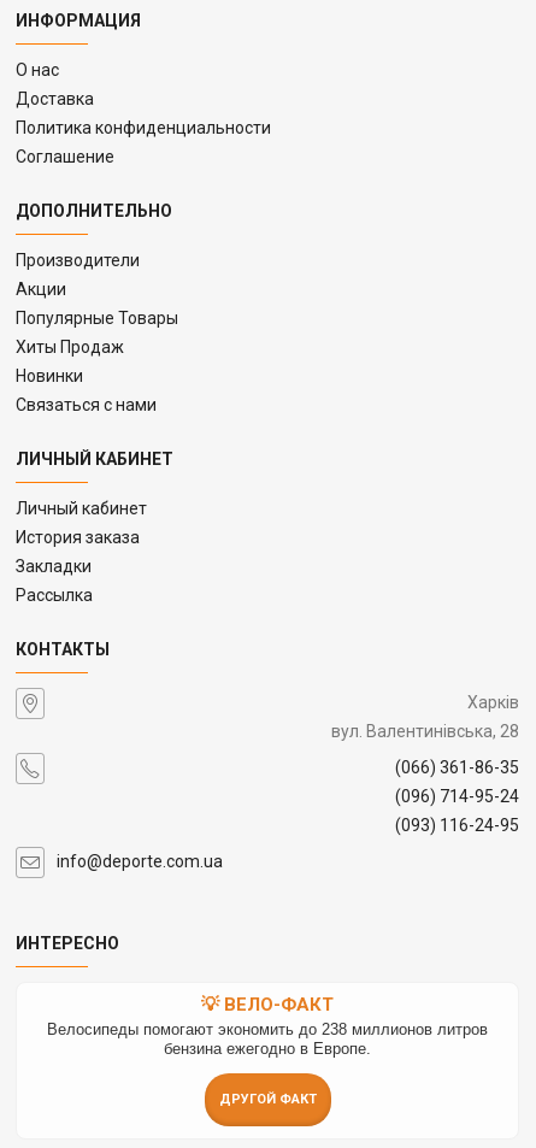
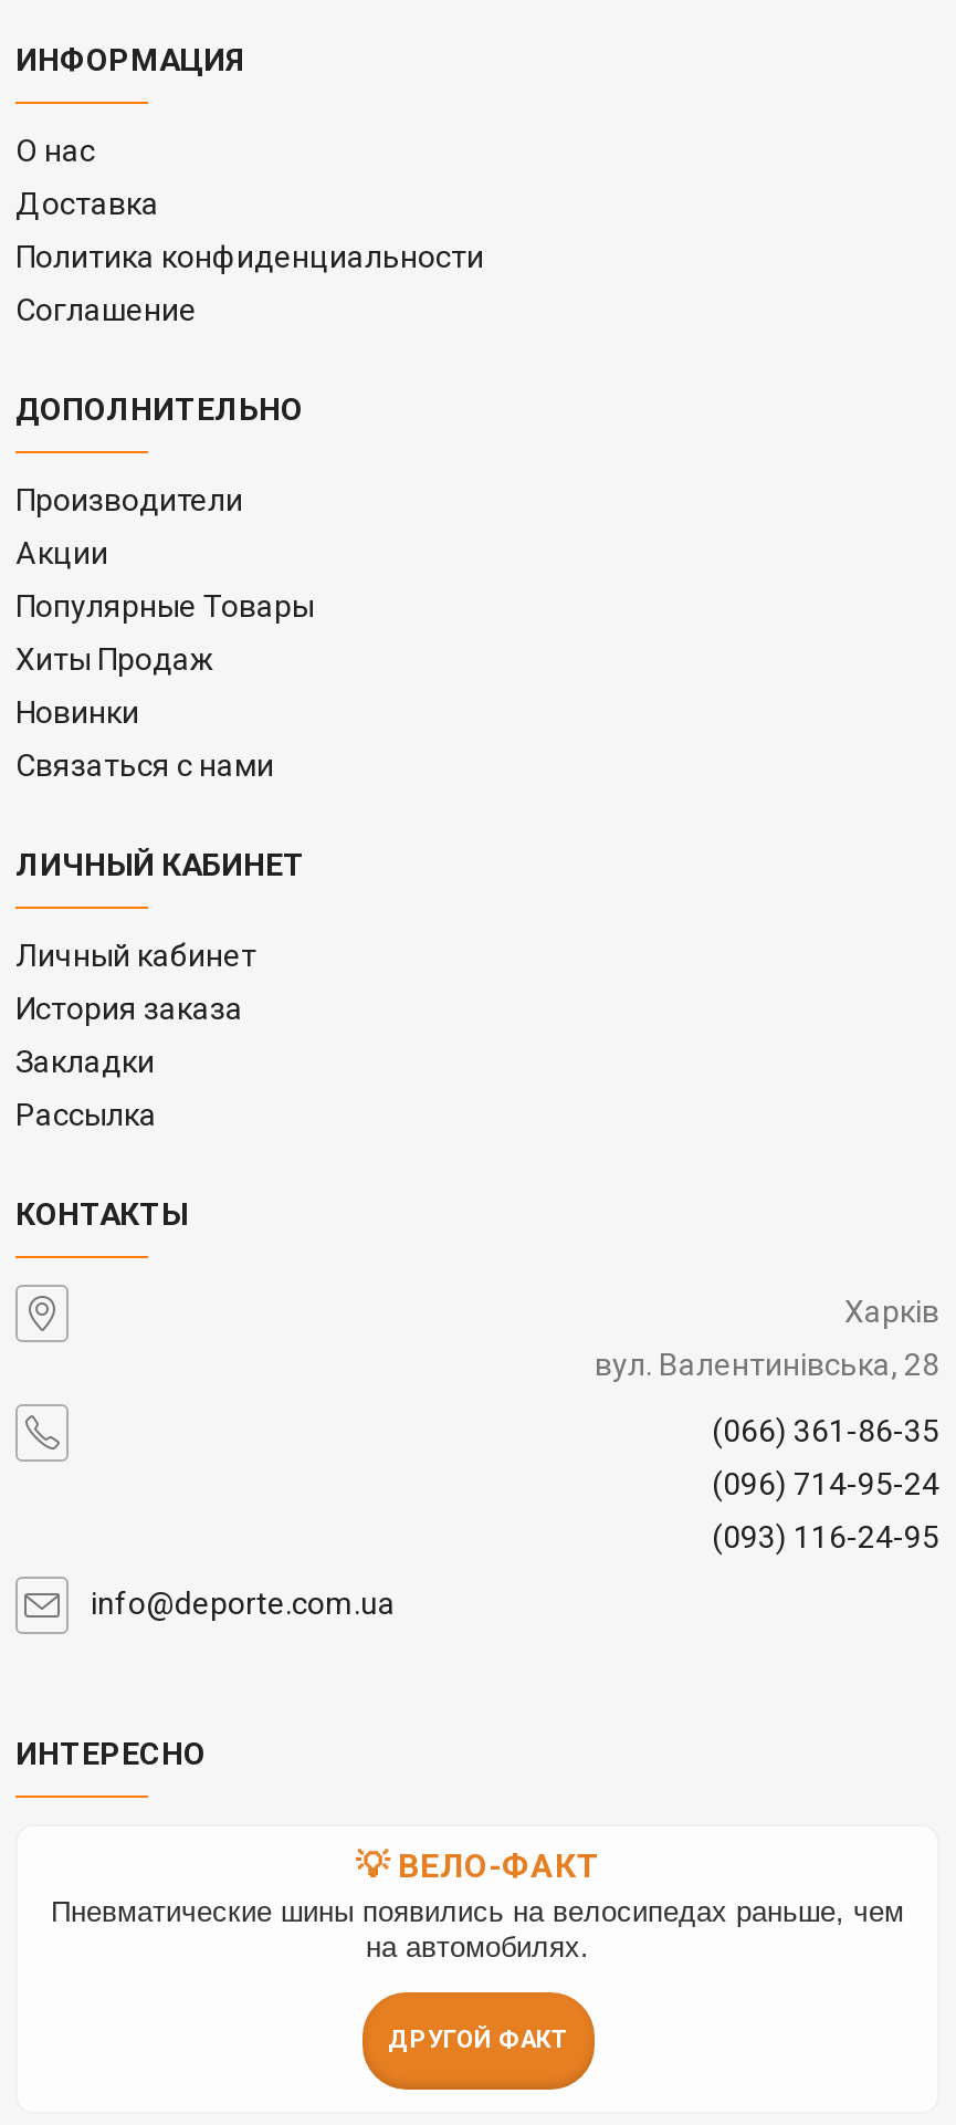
- Велосипеды помогают экономить до 238 миллионов литров
- бензина ежегодно в Европе.
+ Пневматические шины появились на велосипедах раньше, чем
+ на автомобилях.
